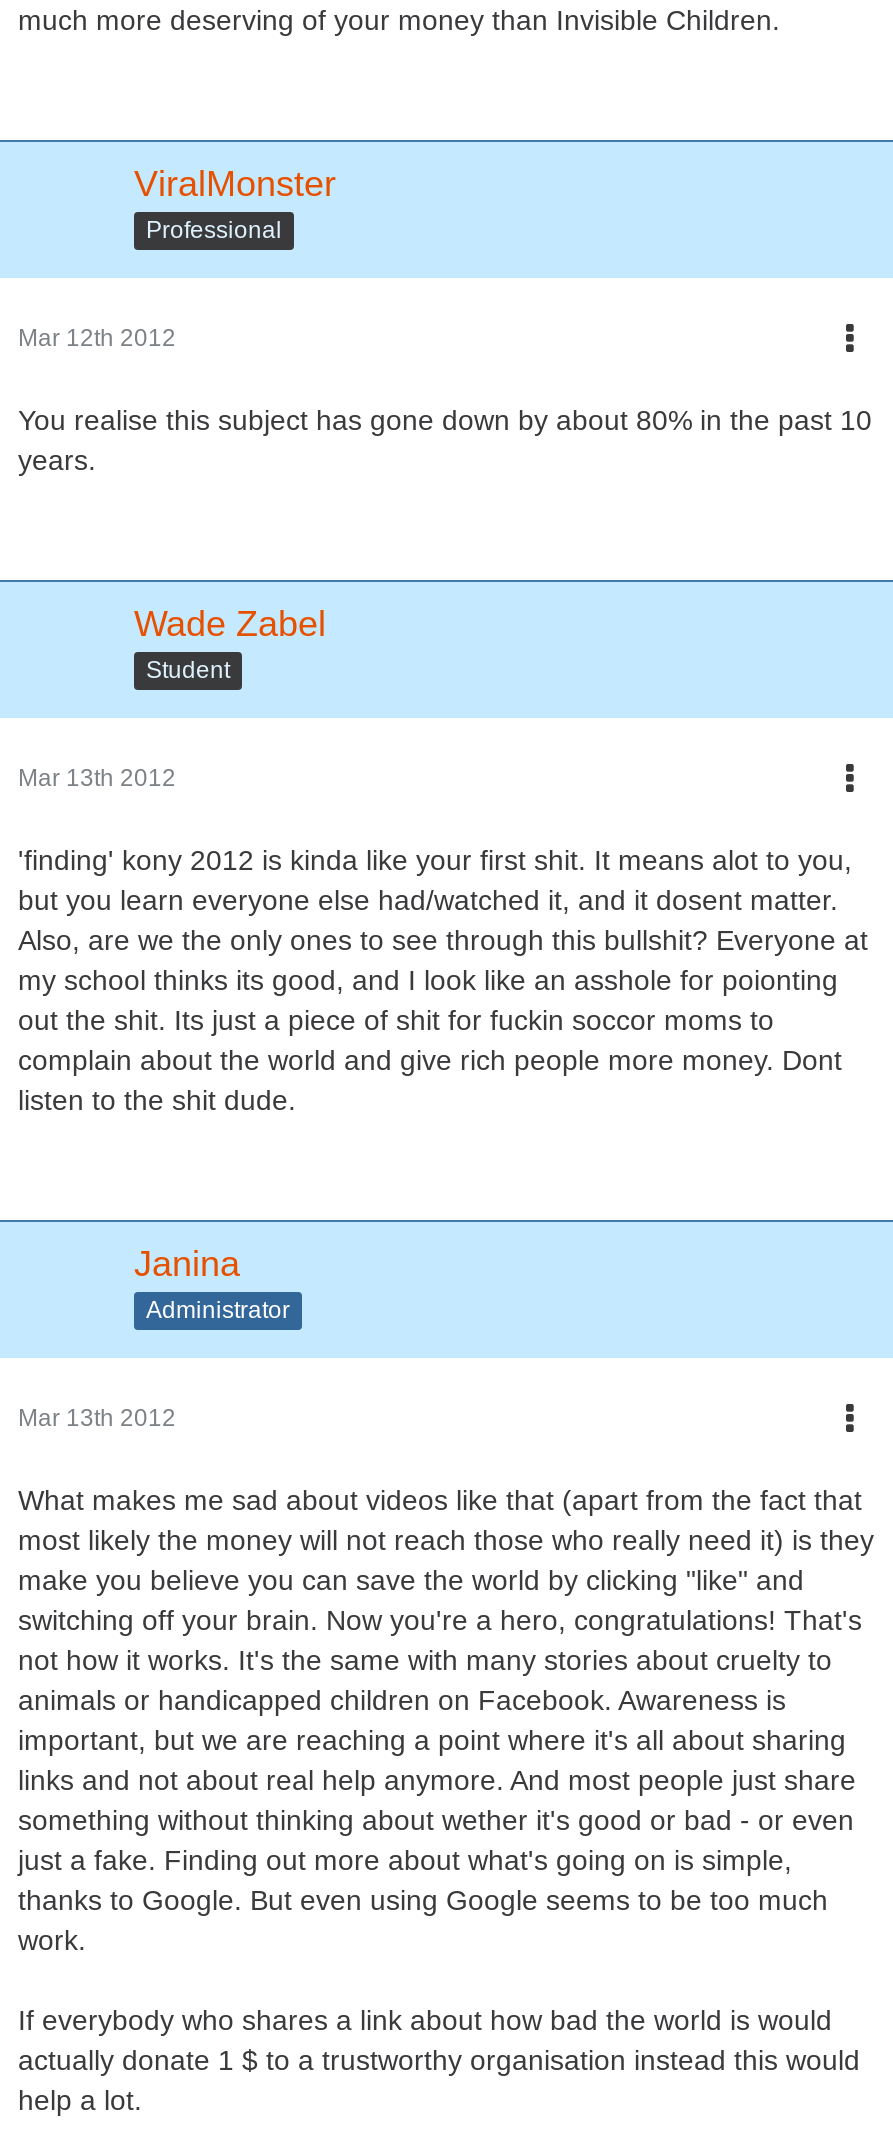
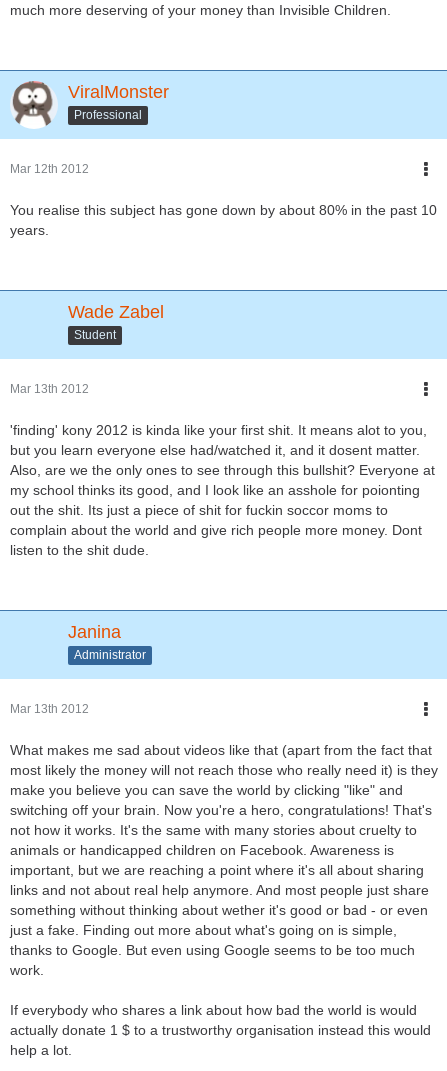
+ [image]
